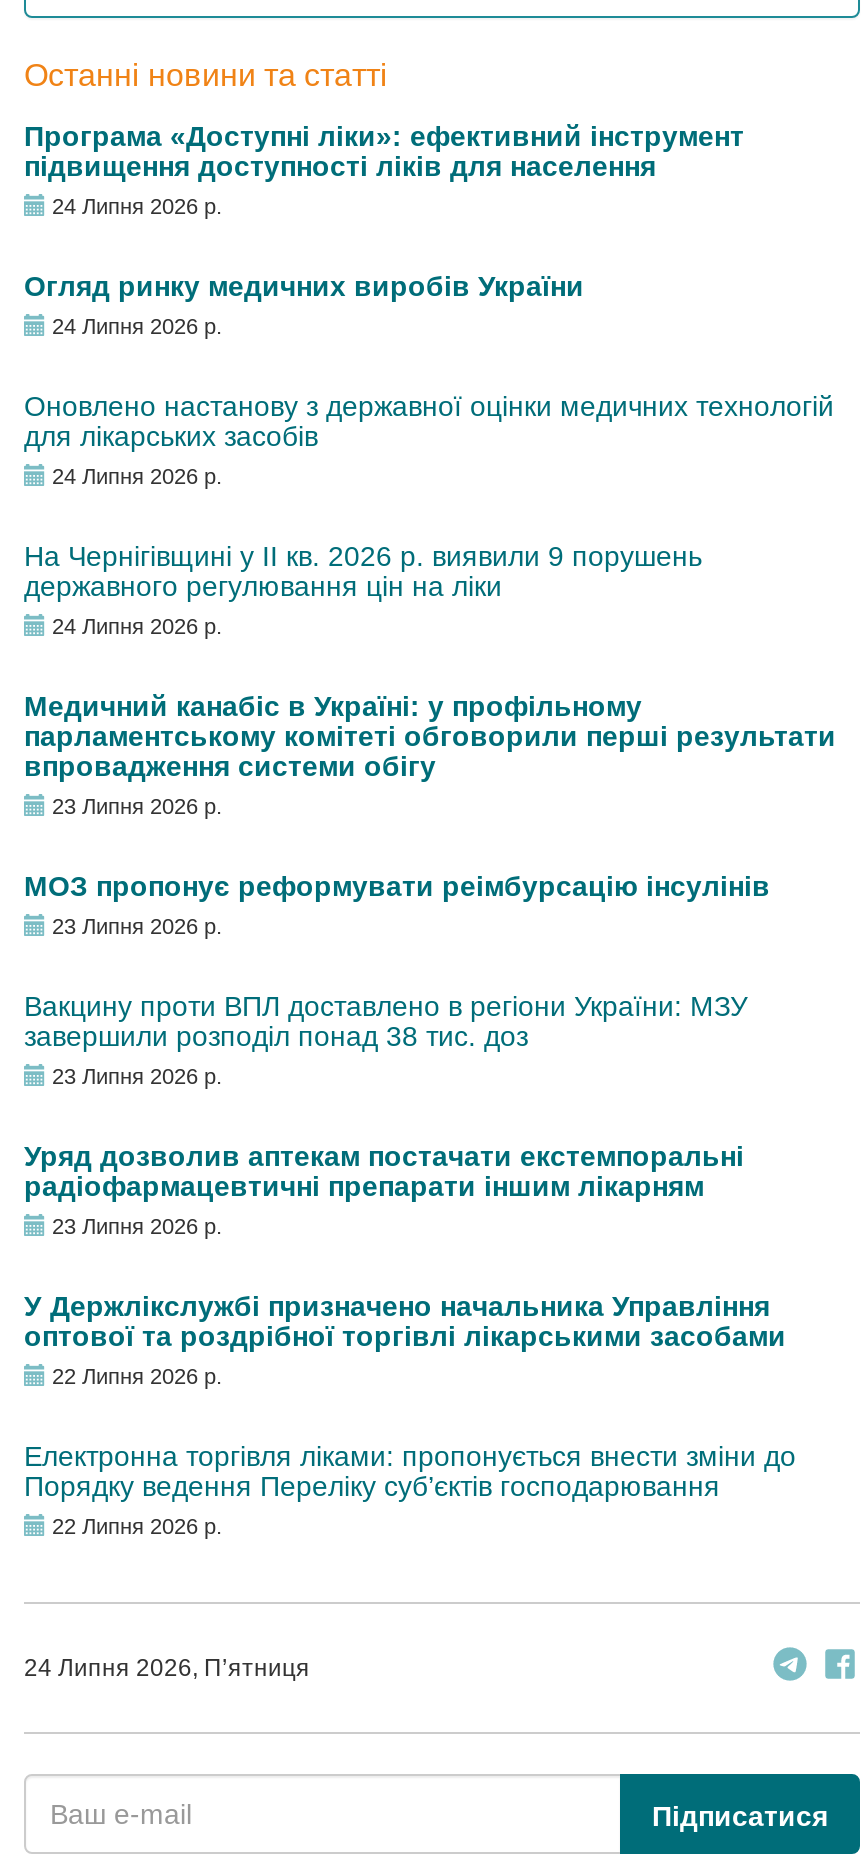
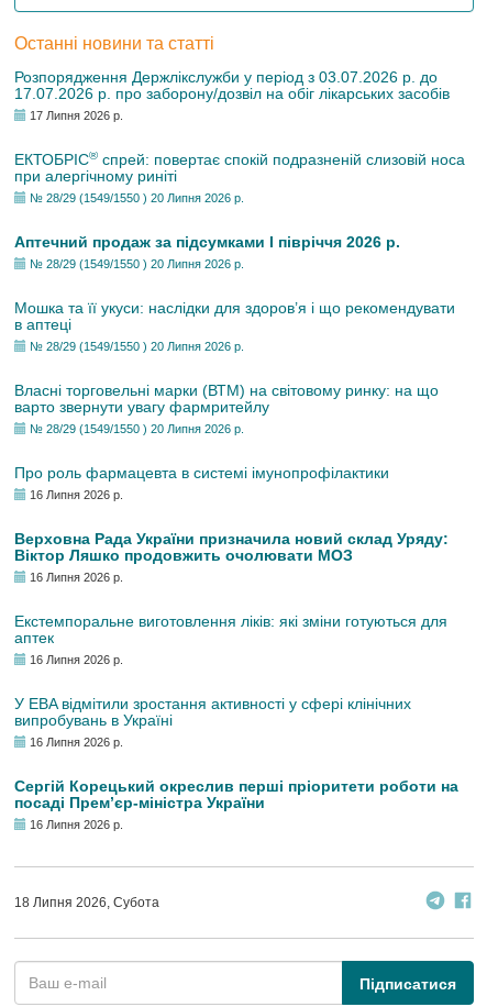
- Програма «Доступні ліки»: ефективний інструмент
- підвищення доступності ліків для населення
- 24 Липня 2026 р.
+ Розпорядження Держлікслужби у період з 03.07.2026 р. до
+ 17.07.2026 р. про заборону/дозвіл на обіг лікарських засобів
+ 17 Липня 2026 р.

- Огляд ринку медичних виробів України
- 24 Липня 2026 р.
+ ЕКТОБРІС® спрей: повертає спокій подразненій слизовій носа
+ при алергічному риніті
+ № 28/29 (1549/1550 ) 20 Липня 2026 р.

- Оновлено настанову з державної оцінки медичних технологій
- для лікарських засобів
- 24 Липня 2026 р.
+ Аптечний продаж за підсумками І півріччя 2026 р.
+ № 28/29 (1549/1550 ) 20 Липня 2026 р.

- На Чернігівщині у ІІ кв. 2026 р. виявили 9 порушень
- державного регулювання цін на ліки
- 24 Липня 2026 р.
+ Мошка та її укуси: наслідки для здоров’я і що рекомендувати
+ в аптеці
+ № 28/29 (1549/1550 ) 20 Липня 2026 р.

- Медичний канабіс в Україні: у профільному
- парламентському комітеті обговорили перші результати
- впровадження системи обігу
- 23 Липня 2026 р.
+ Власні торговельні марки (ВТМ) на світовому ринку: на що
+ варто звернути увагу фармритейлу
+ № 28/29 (1549/1550 ) 20 Липня 2026 р.

- МОЗ пропонує реформувати реімбурсацію інсулінів
- 23 Липня 2026 р.
+ Про роль фармацевта в системі імунопрофілактики
+ 16 Липня 2026 р.

- Вакцину проти ВПЛ доставлено в регіони України: МЗУ
- завершили розподіл понад 38 тис. доз
- 23 Липня 2026 р.
+ Верховна Рада України призначила новий склад Уряду:
+ Віктор Ляшко продовжить очолювати МОЗ
+ 16 Липня 2026 р.

- Уряд дозволив аптекам постачати екстемпоральні
- радіофармацевтичні препарати іншим лікарням
- 23 Липня 2026 р.
+ Екстемпоральне виготовлення ліків: які зміни готуються для
+ аптек
+ 16 Липня 2026 р.

- У Держлікслужбі призначено начальника Управління
- оптової та роздрібної торгівлі лікарськими засобами
- 22 Липня 2026 р.
+ У EBA відмітили зростання активності у сфері клінічних
+ випробувань в Україні
+ 16 Липня 2026 р.

- Електронна торгівля ліками: пропонується внести зміни до
- Порядку ведення Переліку суб’єктів господарювання
- 22 Липня 2026 р.
+ Сергій Корецький окреслив перші пріоритети роботи на
+ посаді Прем’єр-міністра України
+ 16 Липня 2026 р.

- 24 Липня 2026, П’ятниця
+ 18 Липня 2026, Субота
